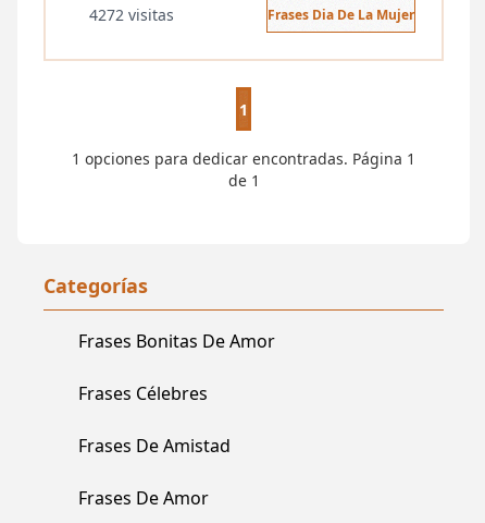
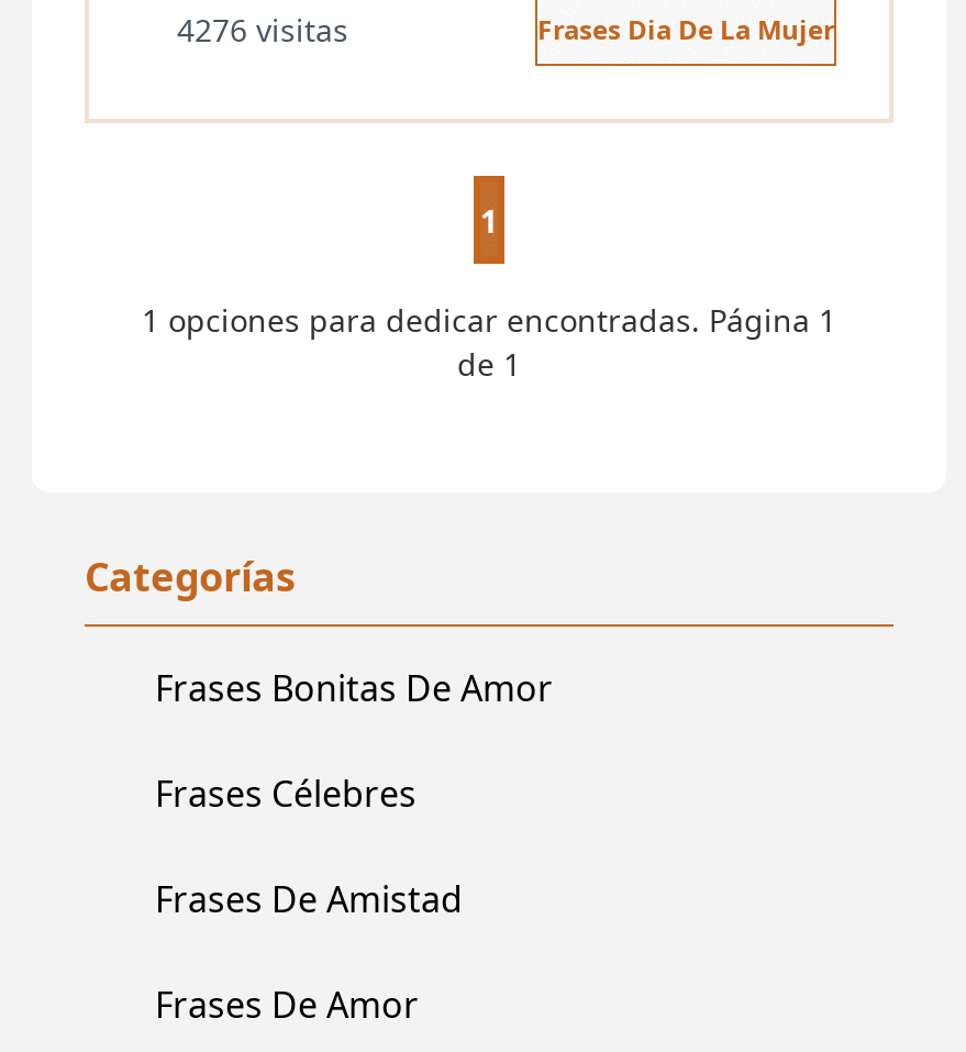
- 4272 visitas
+ 4276 visitas
